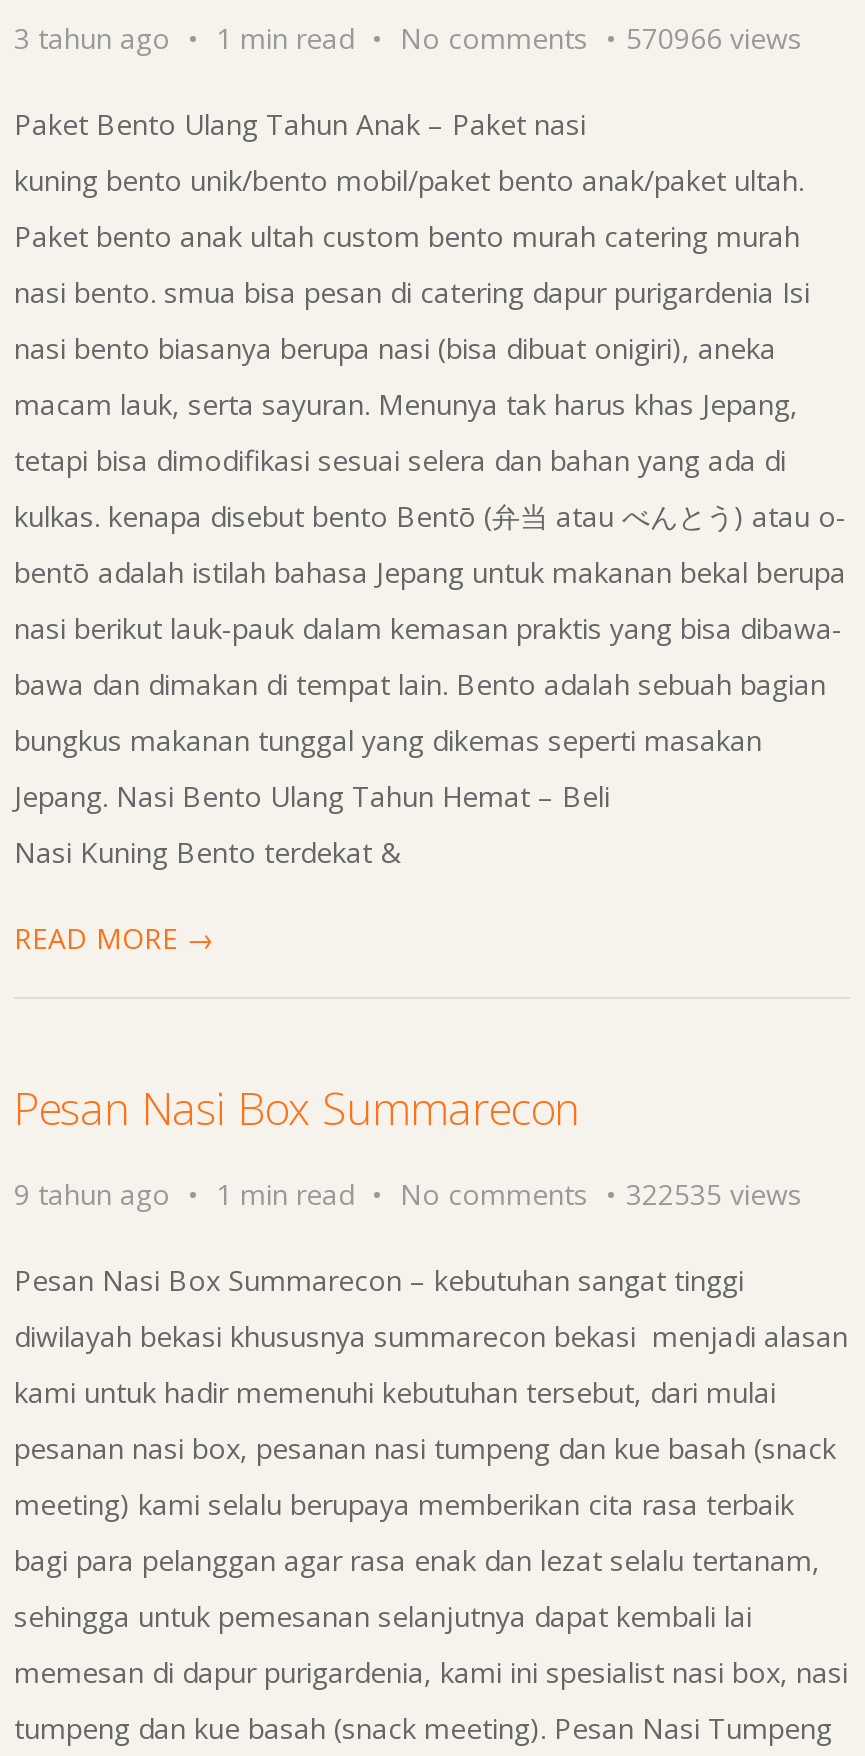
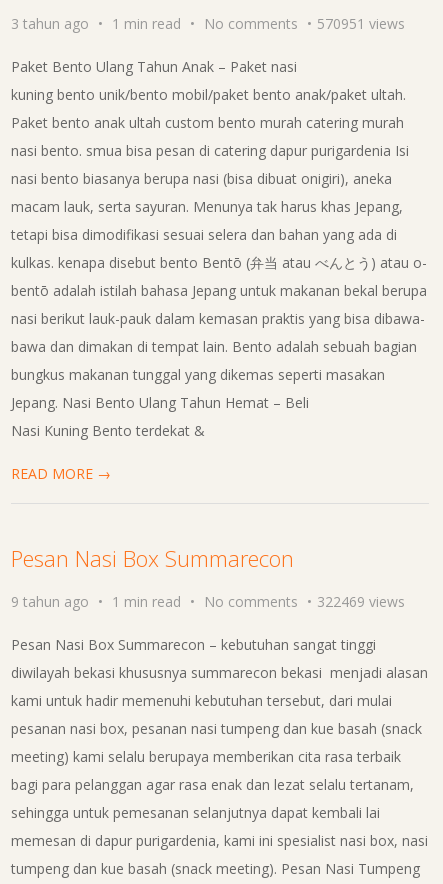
- 3 tahun ago 1 min read No comments 570966 views
+ 3 tahun ago 1 min read No comments 570951 views

- 9 tahun ago 1 min read No comments 322535 views
+ 9 tahun ago 1 min read No comments 322469 views
